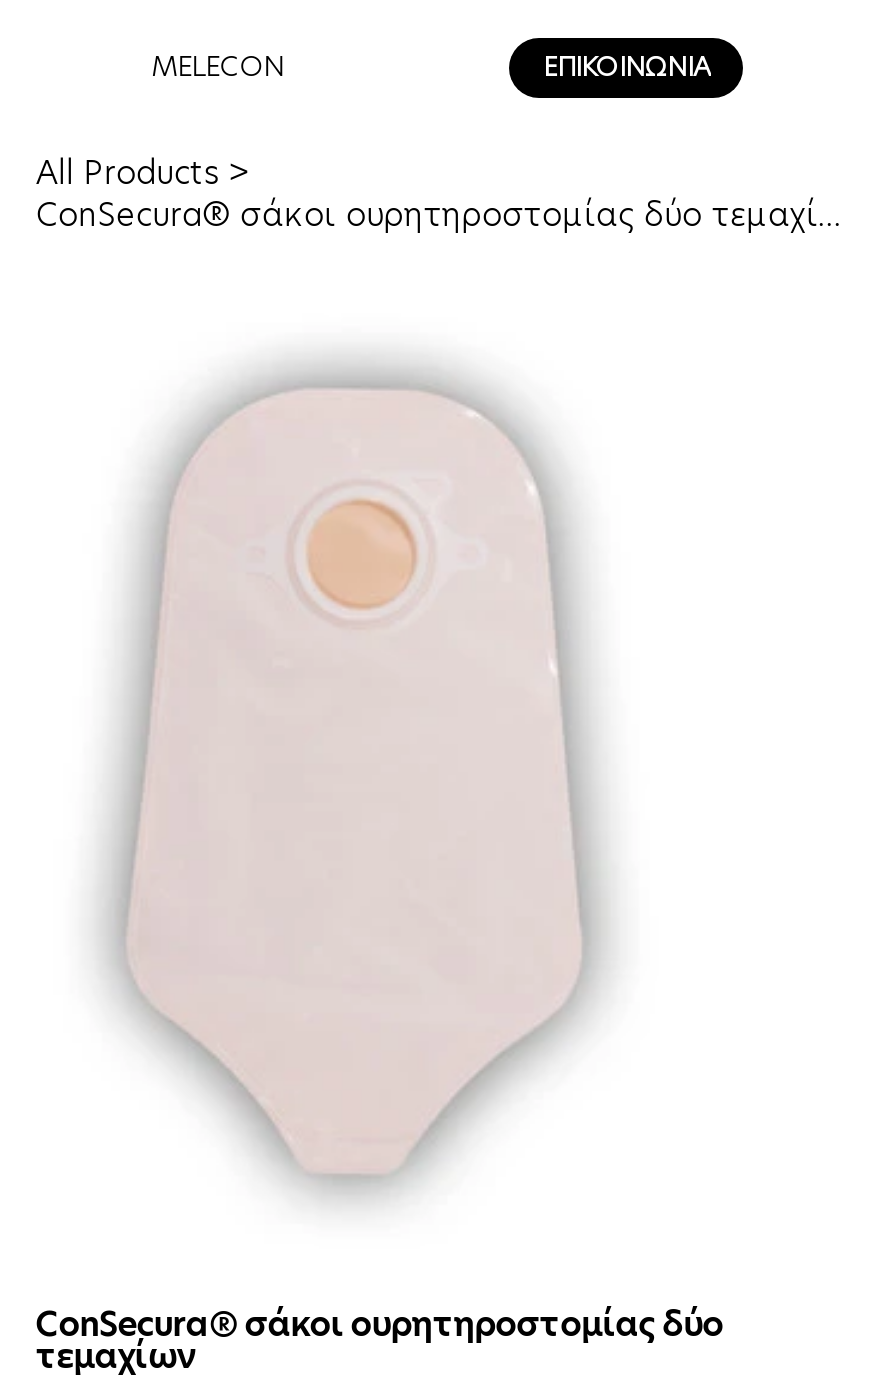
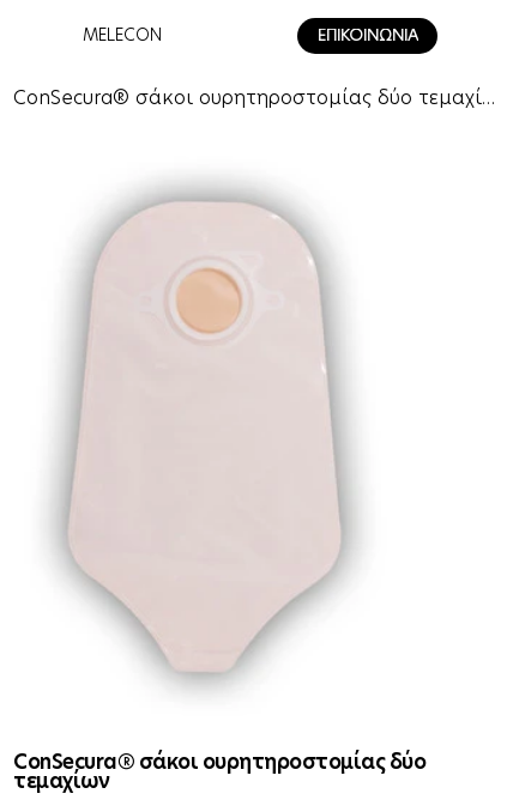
- All Products >
